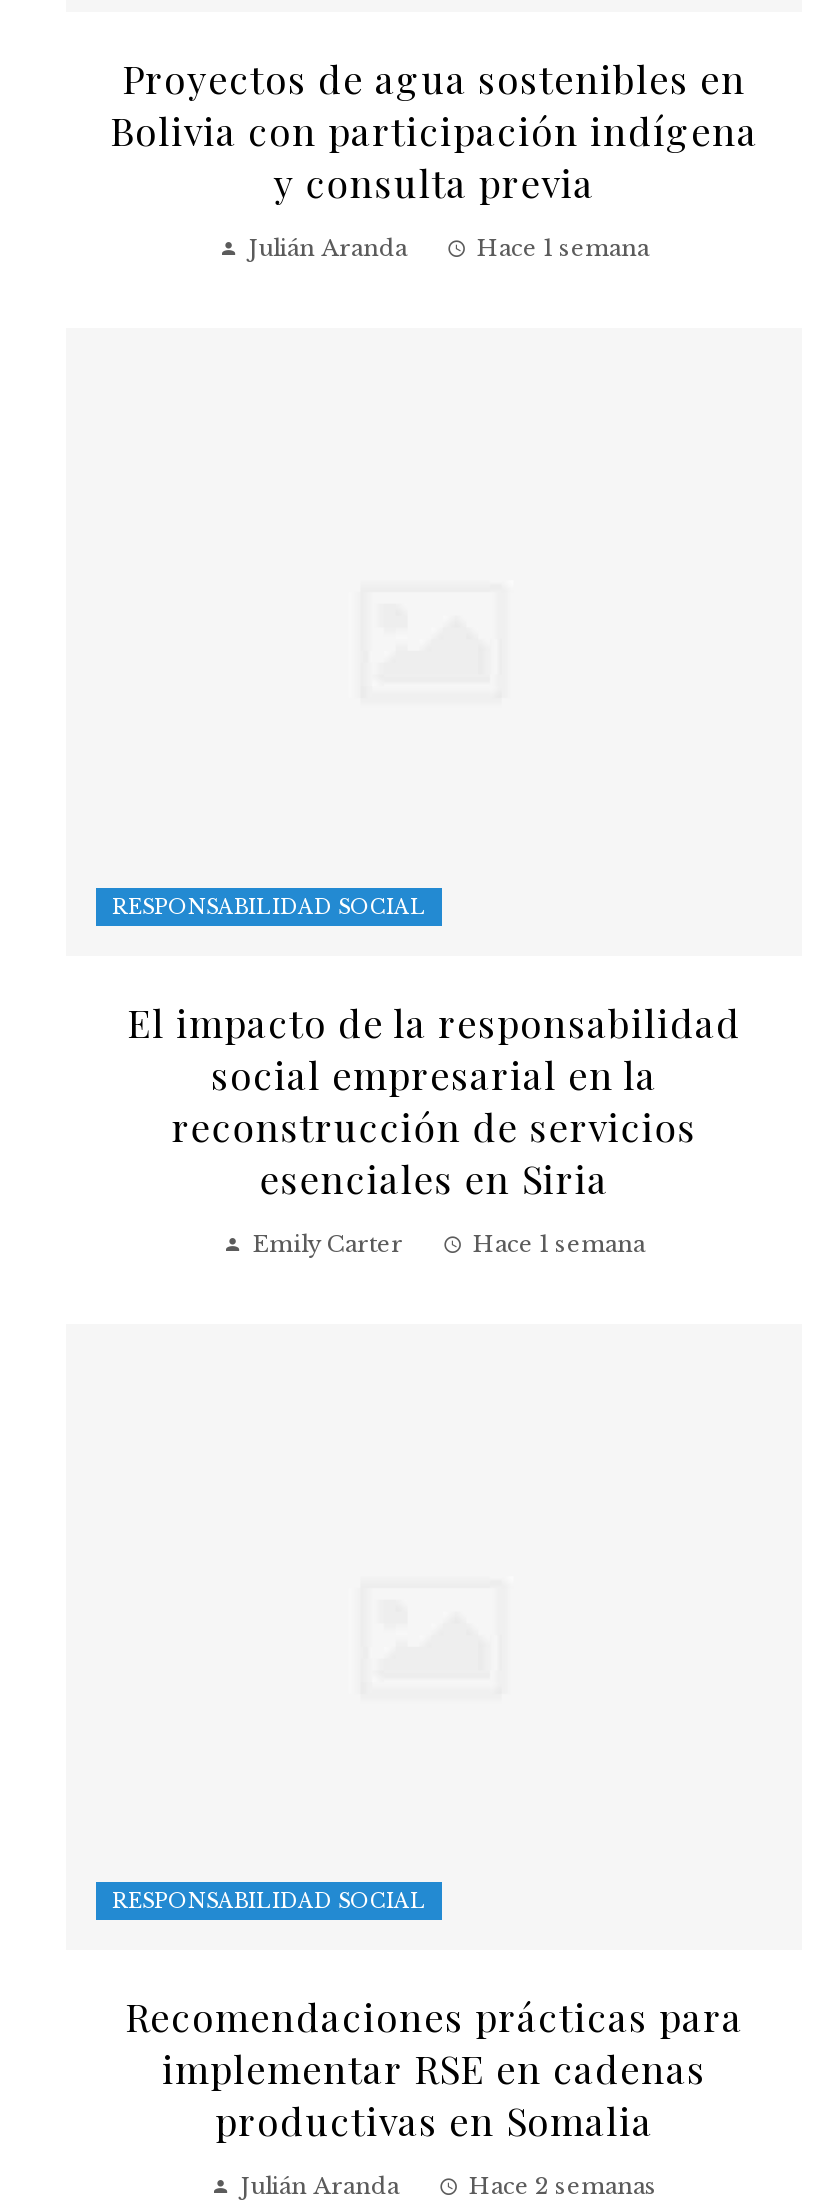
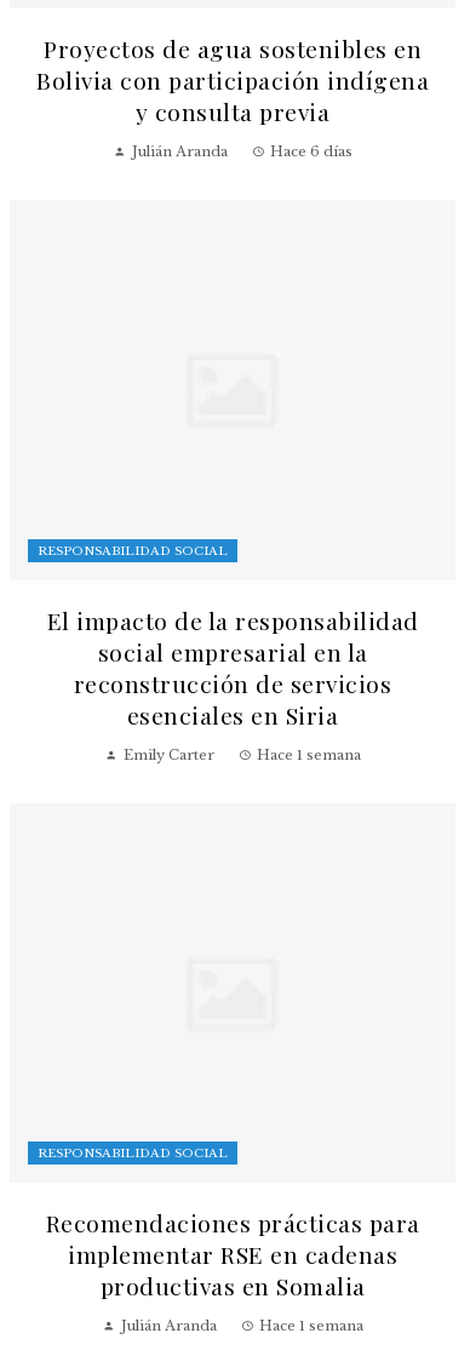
- Hace 1 semana
+ Hace 6 días

- Hace 2 semanas
+ Hace 1 semana
